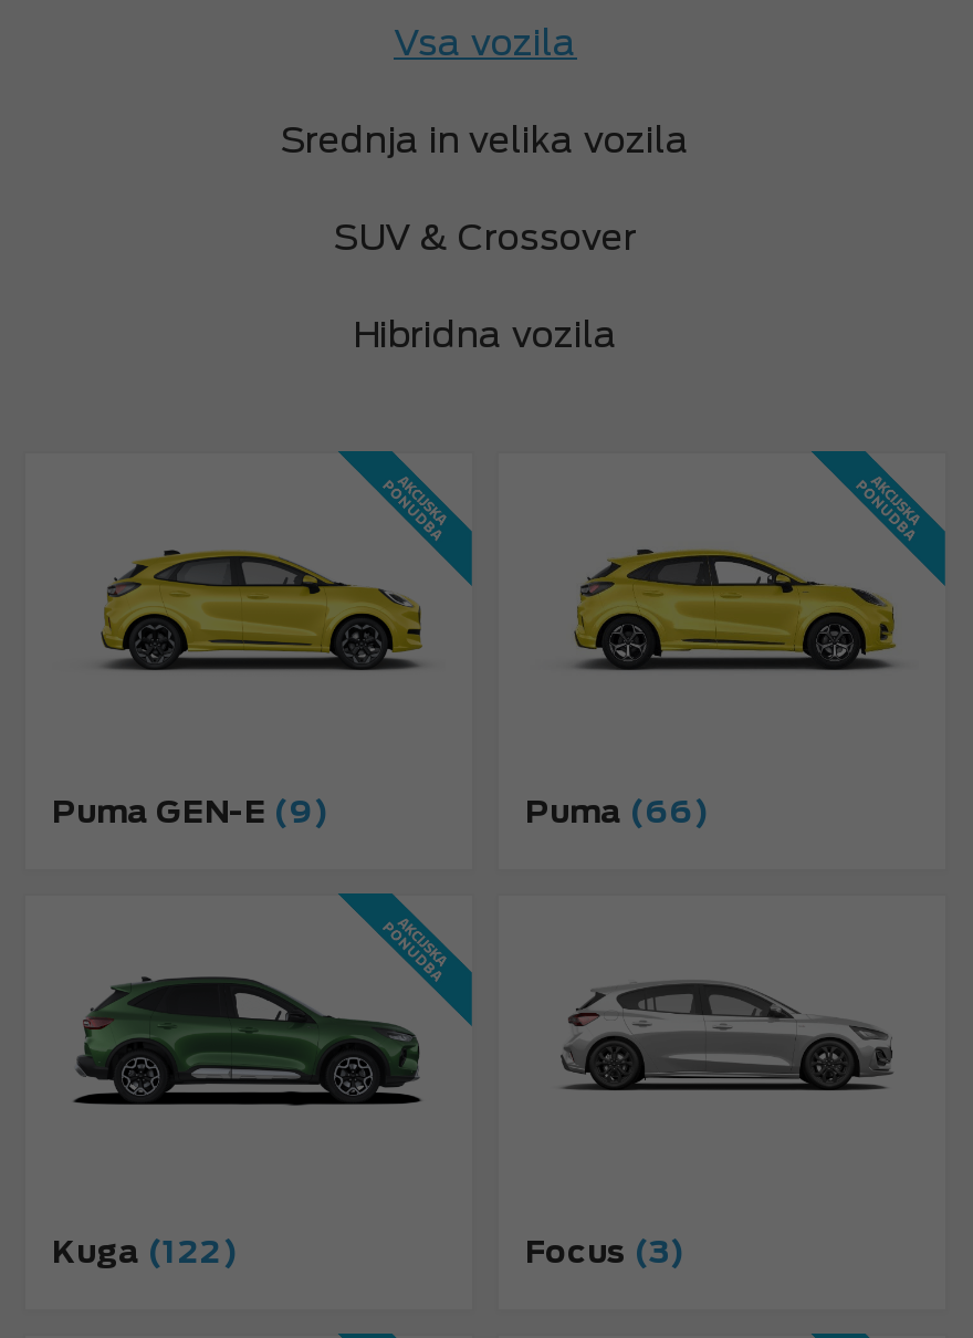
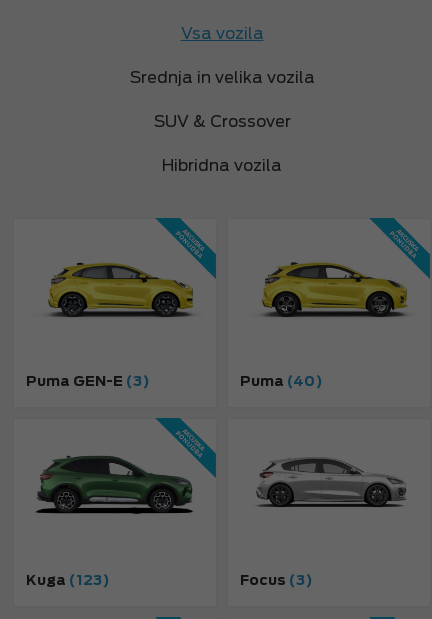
- Puma GEN-E (9)
+ Puma GEN-E (3)

- Puma (66)
+ Puma (40)

- Kuga (122)
+ Kuga (123)
